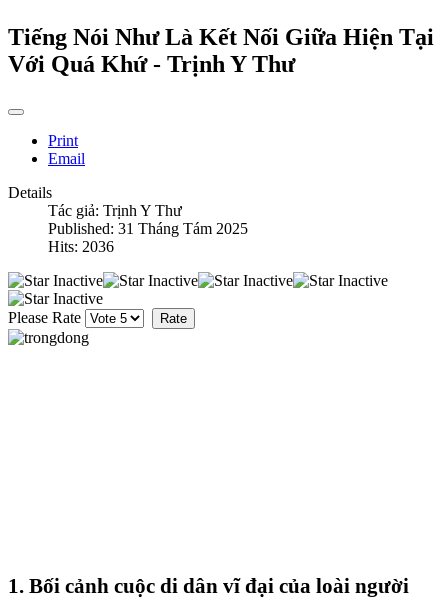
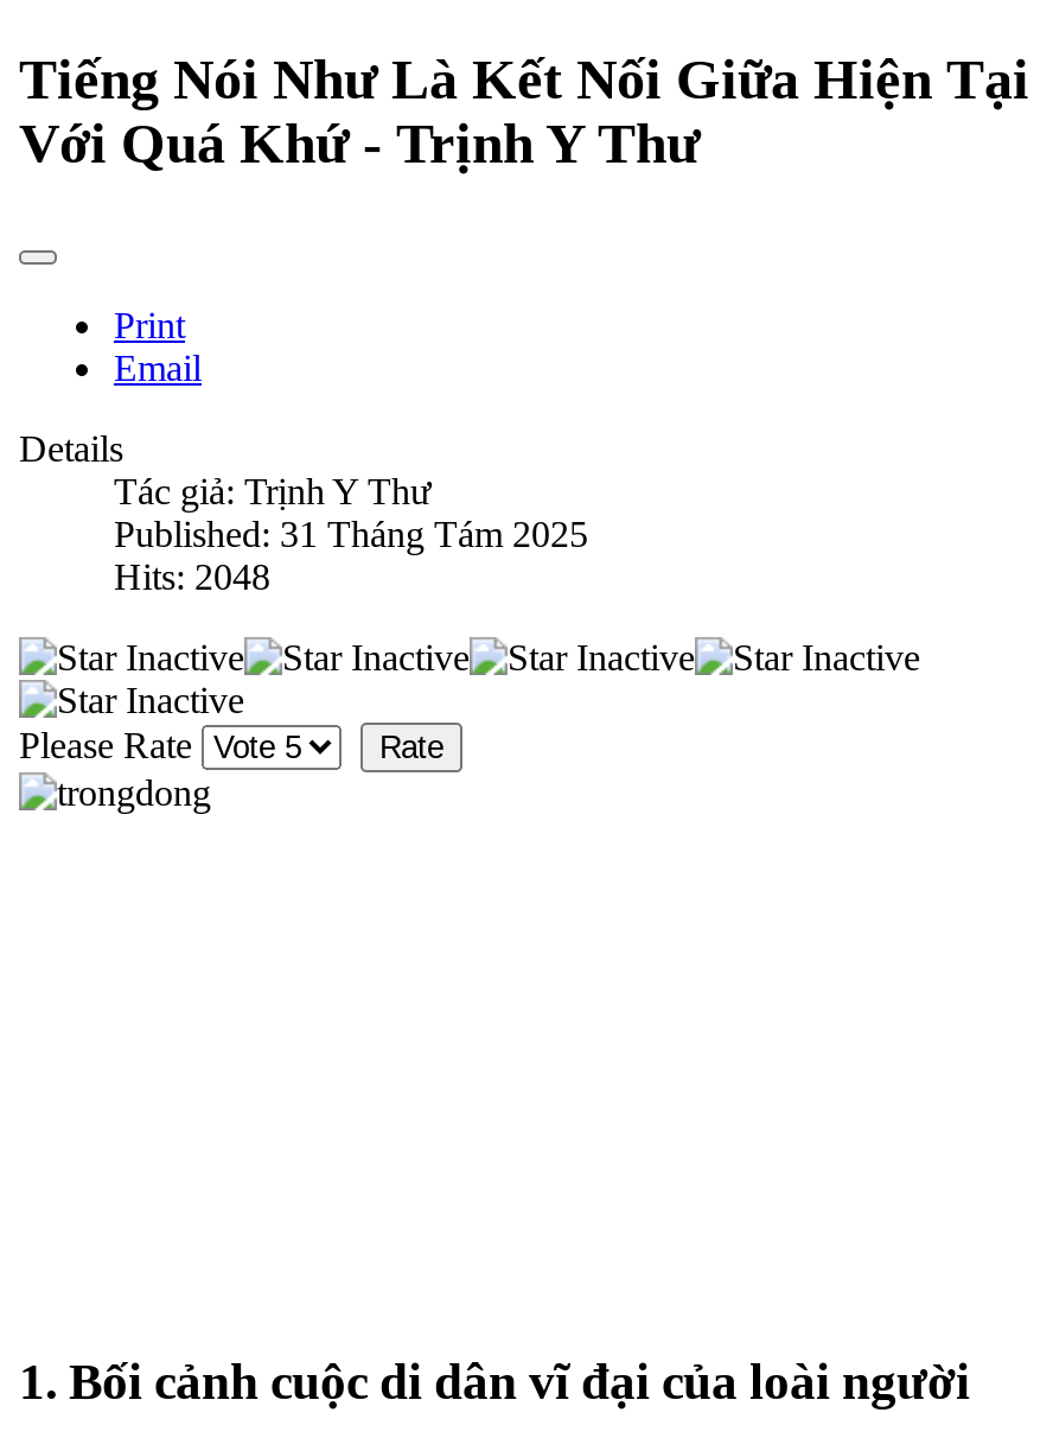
- Hits: 2036
+ Hits: 2048
